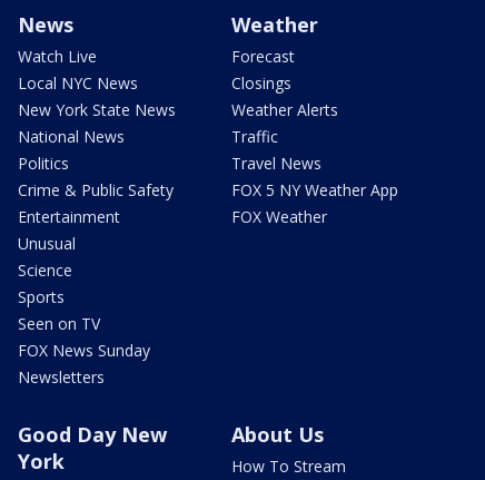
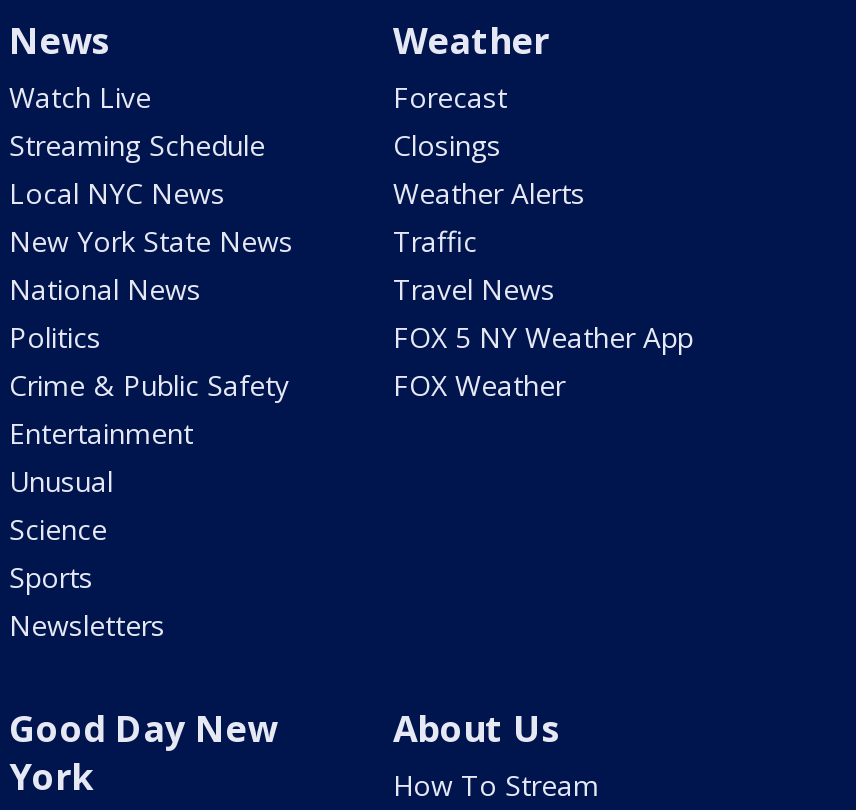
moved down: Local NYC News | New York State News | National News | ... | Science | Sports

+ Streaming Schedule

- Seen on TV
- FOX News Sunday
